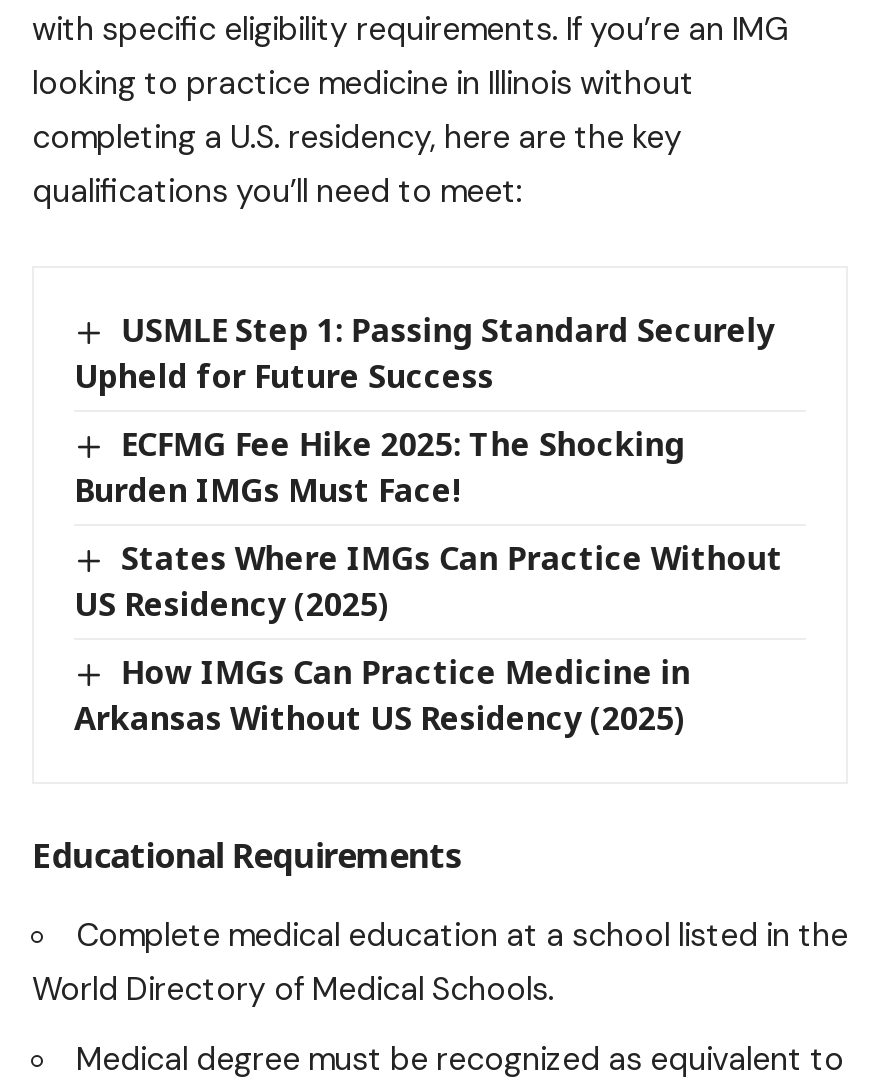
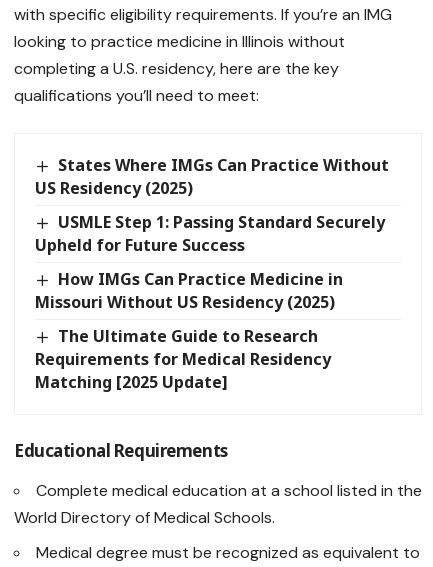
moved down: USMLE Step 1: Passing Standard Securely | Upheld for Future Success

- ECFMG Fee Hike 2025: The Shocking
- Burden IMGs Must Face!

moved up: States Where IMGs Can Practice Without | US Residency (2025)

moved up: How IMGs Can Practice Medicine in

- Arkansas Without US Residency (2025)
+ Missouri Without US Residency (2025)
+ The Ultimate Guide to Research
+ Requirements for Medical Residency
+ Matching [2025 Update]
